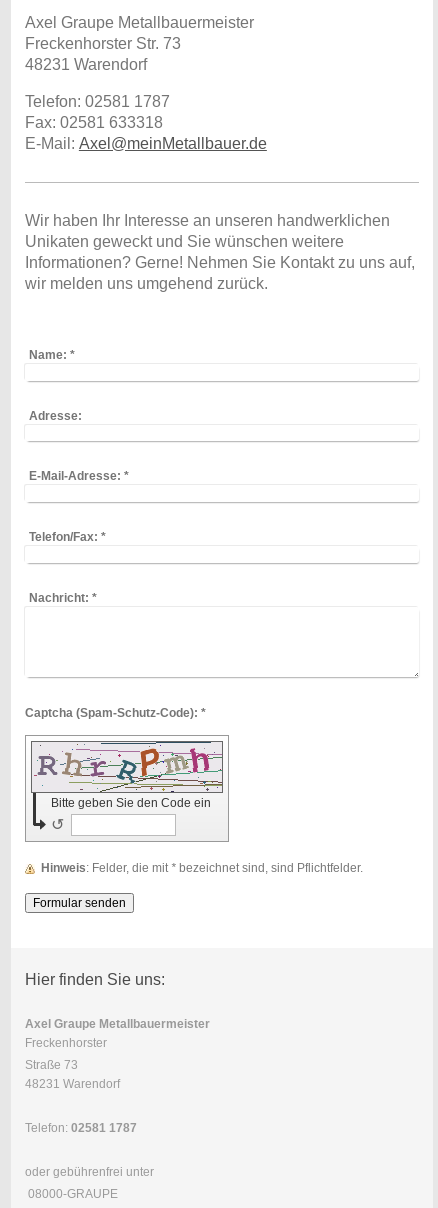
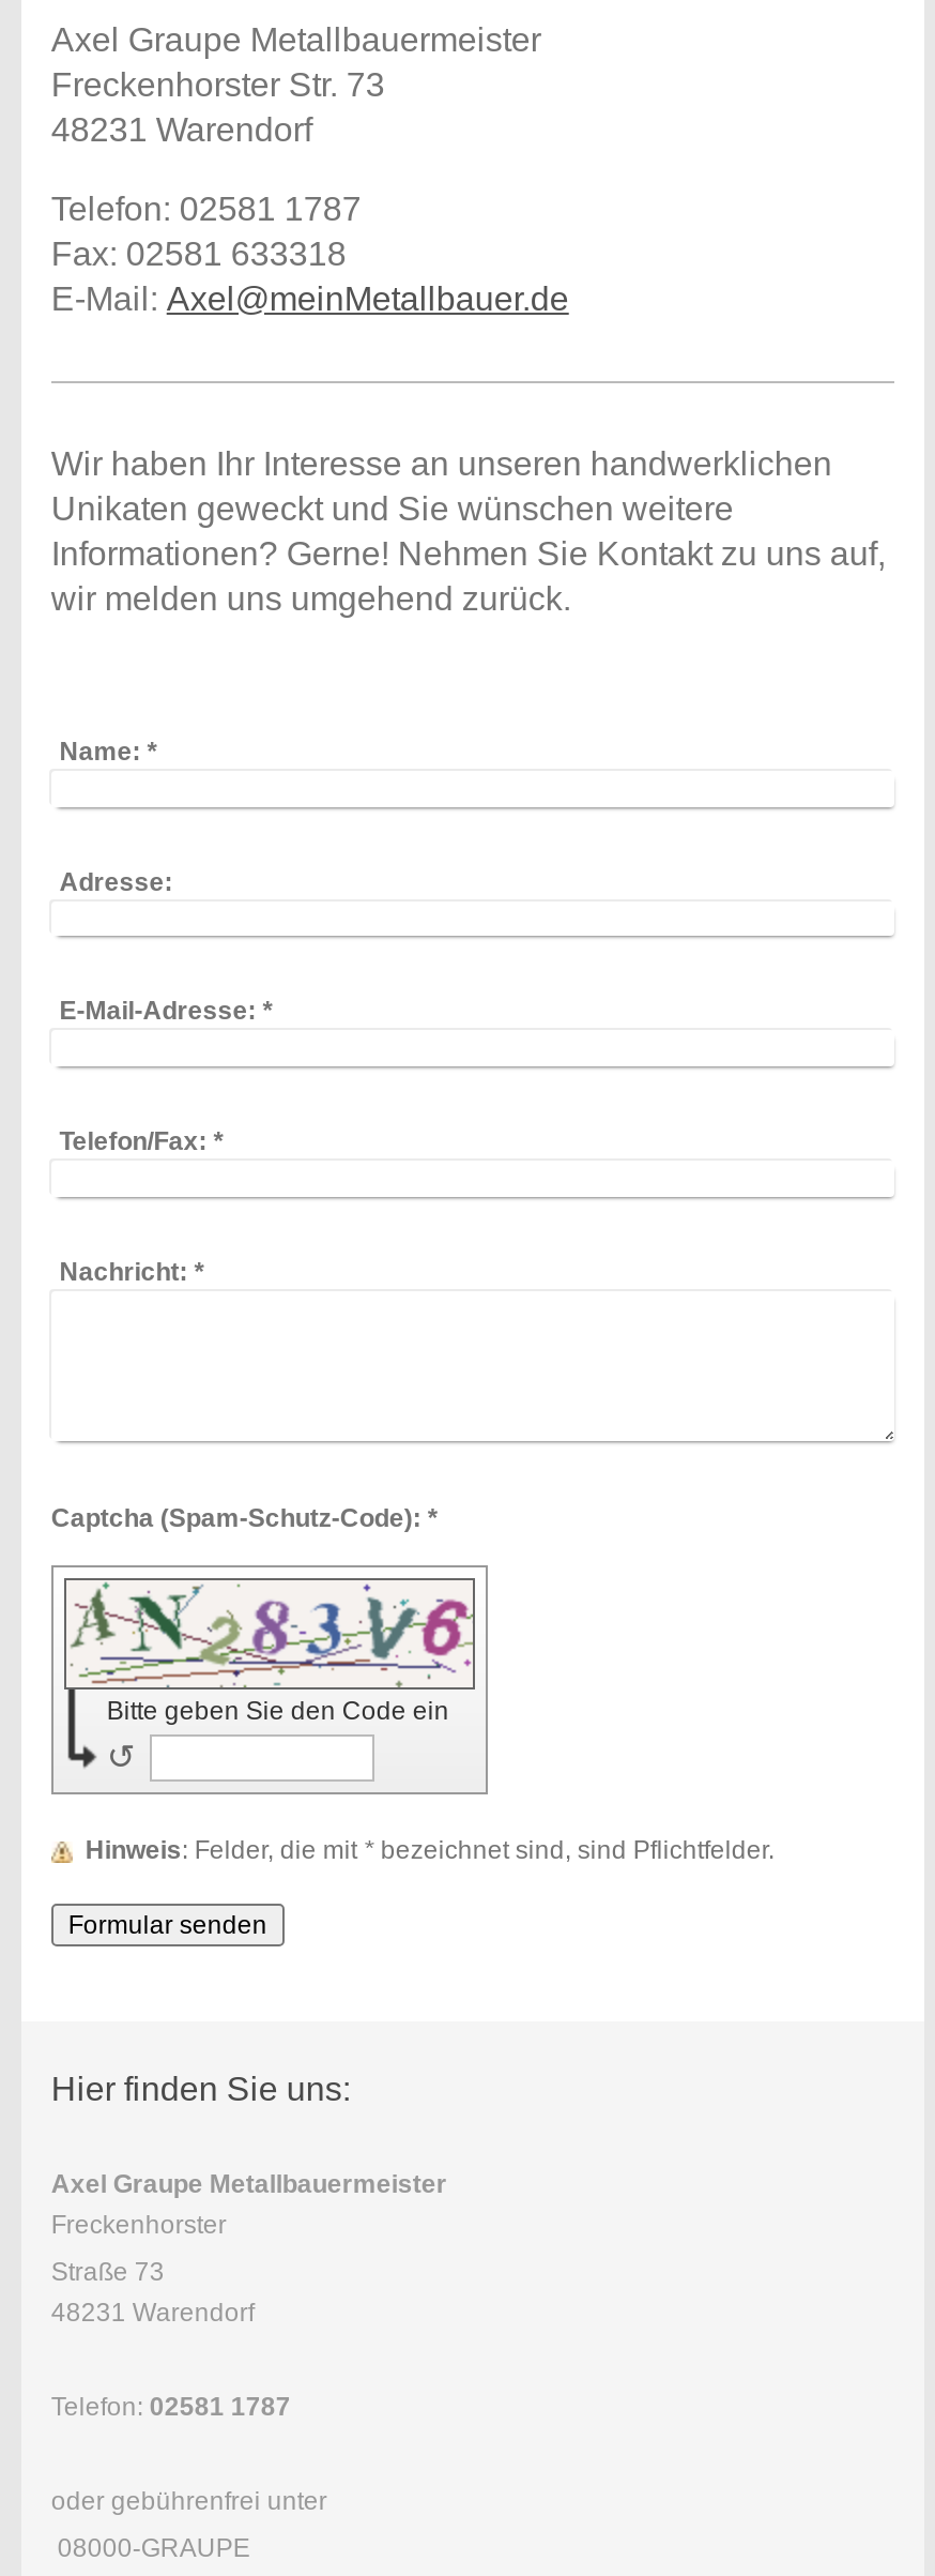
- [image]
+ [image]
